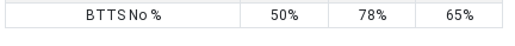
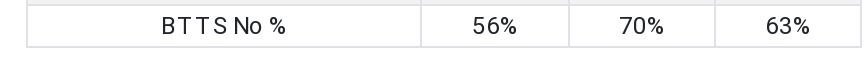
- 50%
+ 56%

- 78%
+ 70%

- 65%
+ 63%
